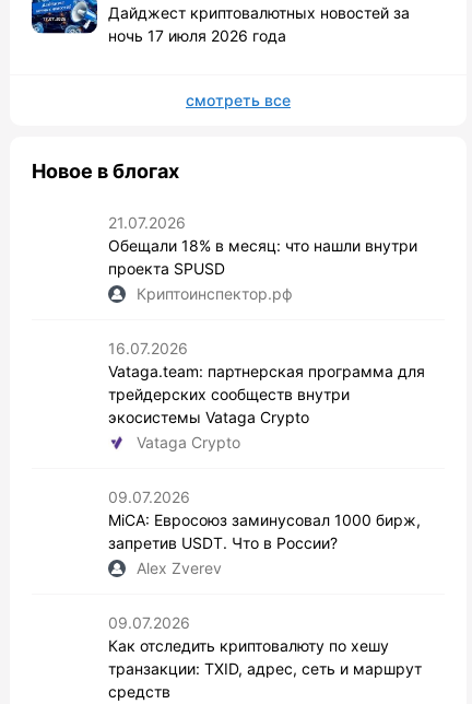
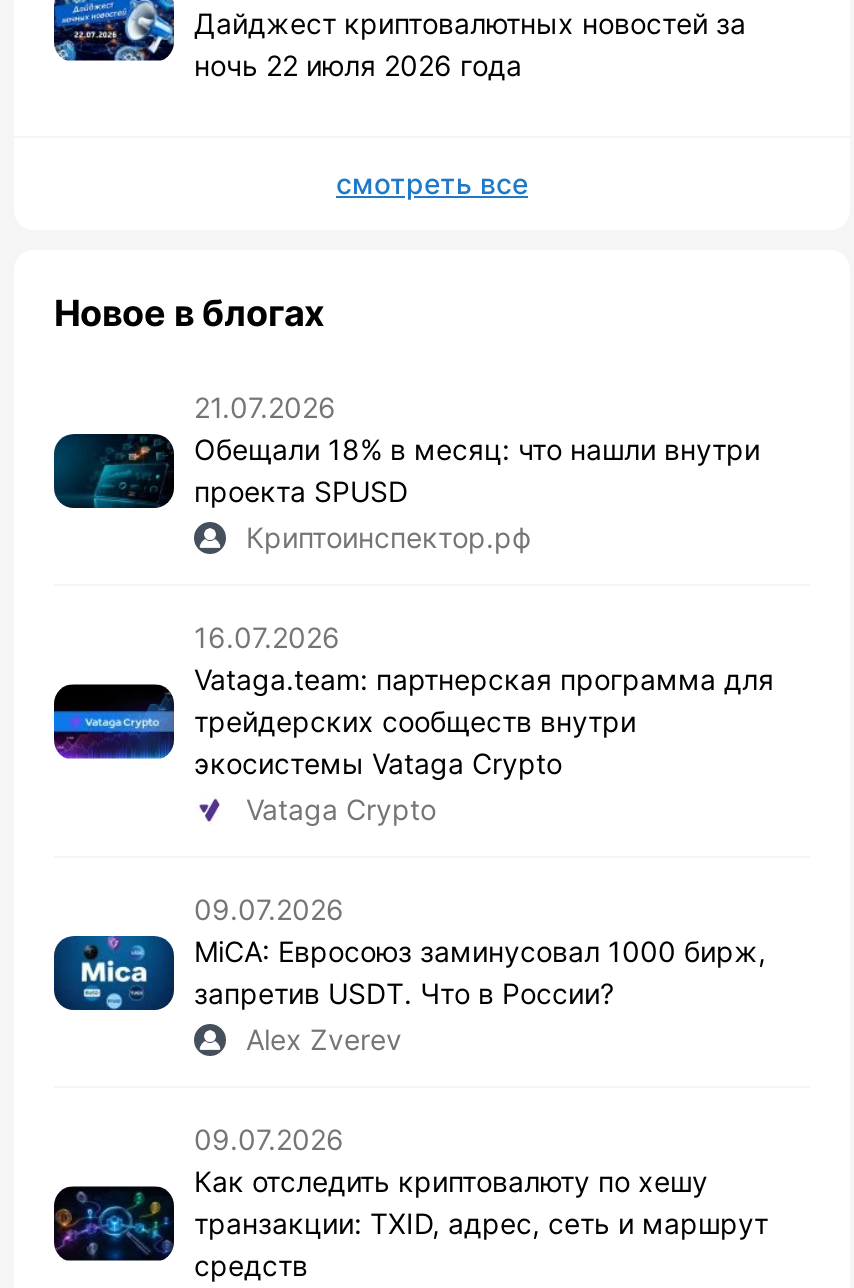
- ночь 17 июля 2026 года
+ ночь 22 июля 2026 года

+ [image]

+ [image]

+ [image]

+ [image]
